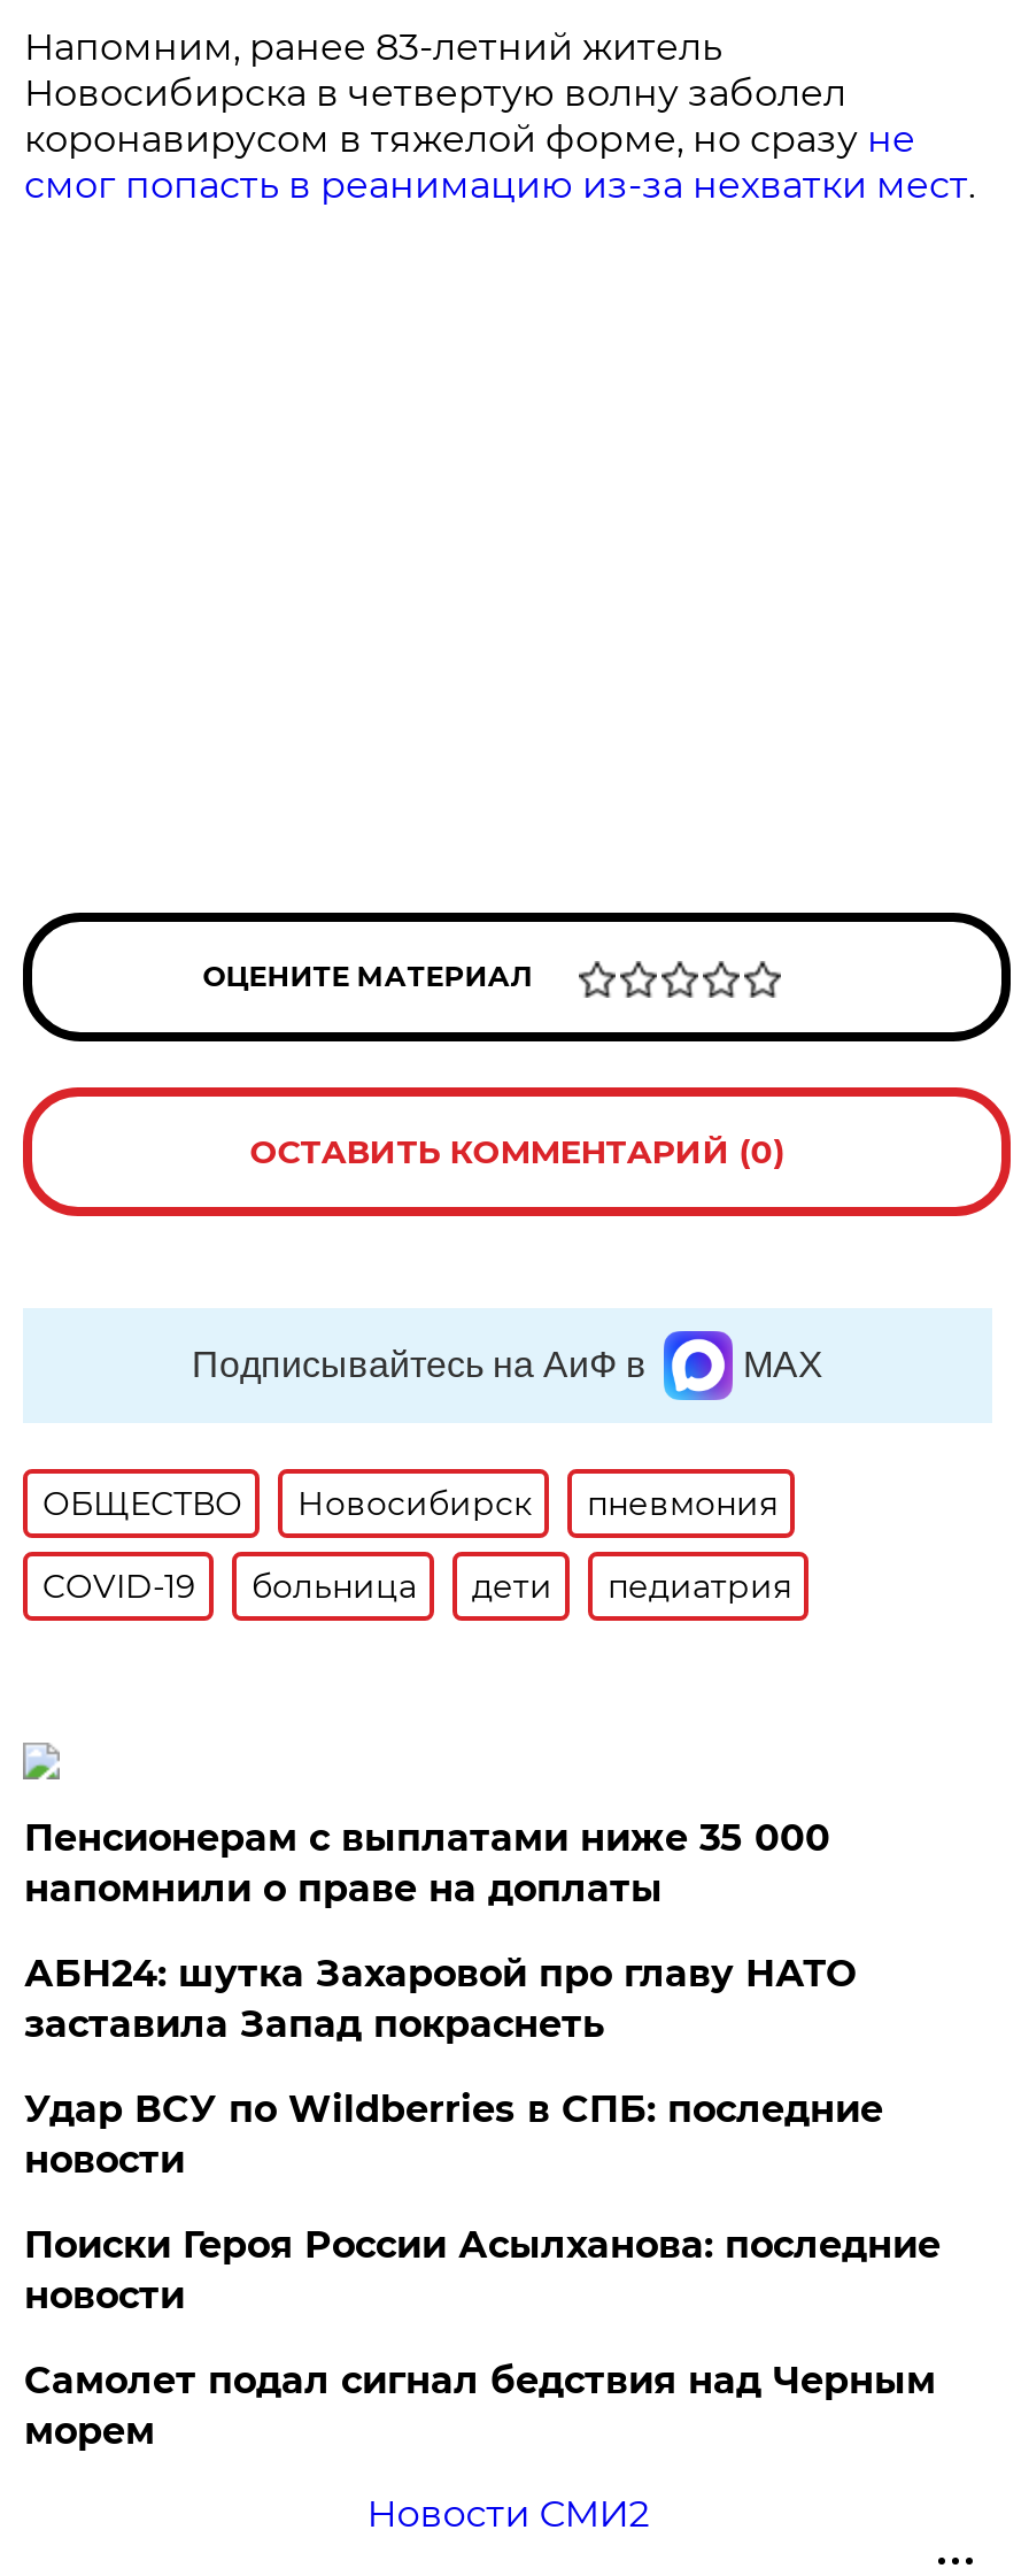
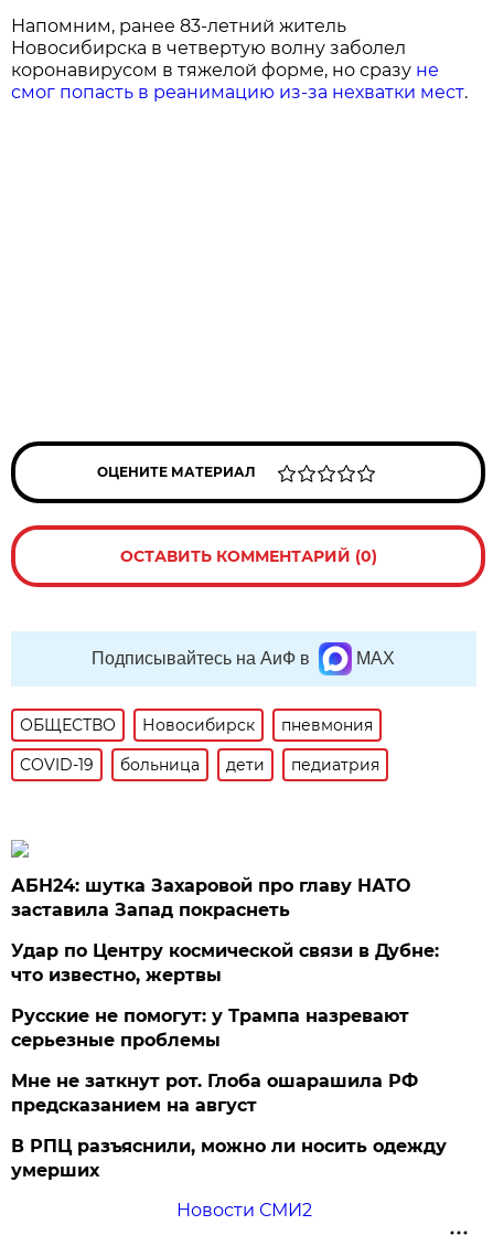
- Пенсионерам с выплатами ниже 35 000
- напомнили о праве на доплаты

moved up: АБН24: шутка Захаровой про главу НАТО | заставила Запад покраснеть

- Удар ВСУ по Wildberries в СПБ: последние
- новости
- Поиски Героя России Асылханова: последние
- новости
- Самолет подал сигнал бедствия над Черным
- морем
+ Удар по Центру космической связи в Дубне:
+ что известно, жертвы
+ Русские не помогут: у Трампа назревают
+ серьезные проблемы
+ Мне не заткнут рот. Глоба ошарашила РФ
+ предсказанием на август
+ В РПЦ разъяснили, можно ли носить одежду
+ умерших
